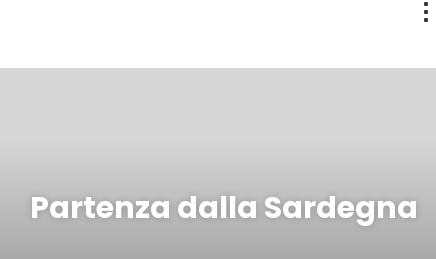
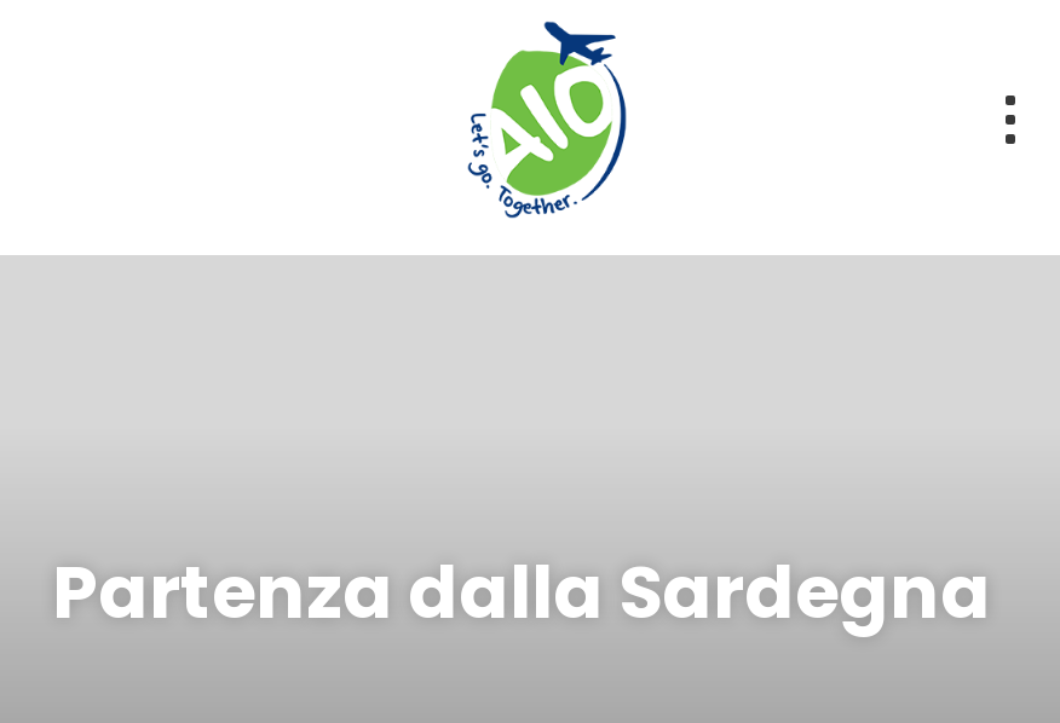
+ [image]
